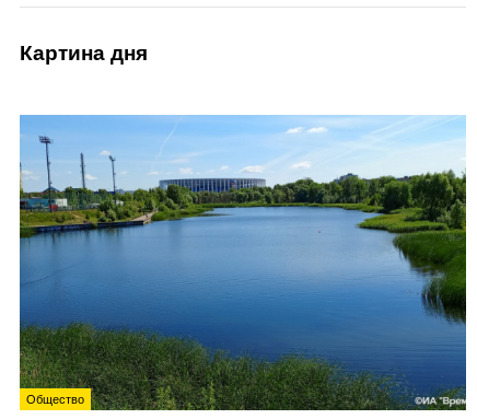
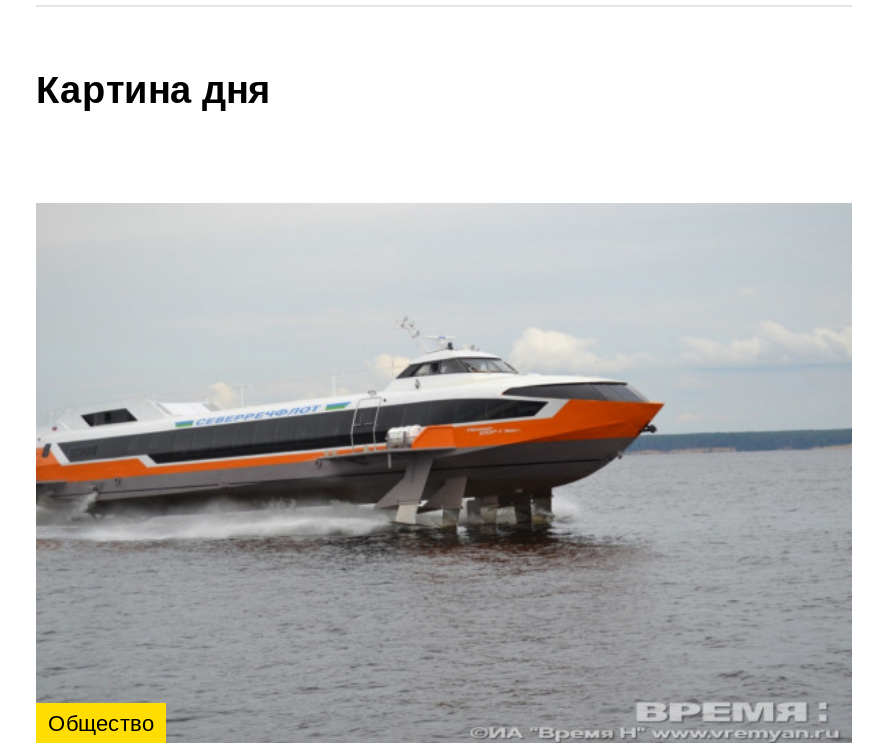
- [image]
+ [image]
